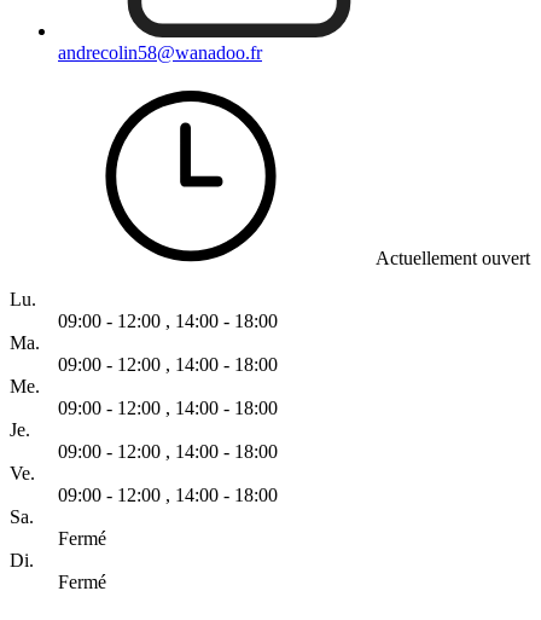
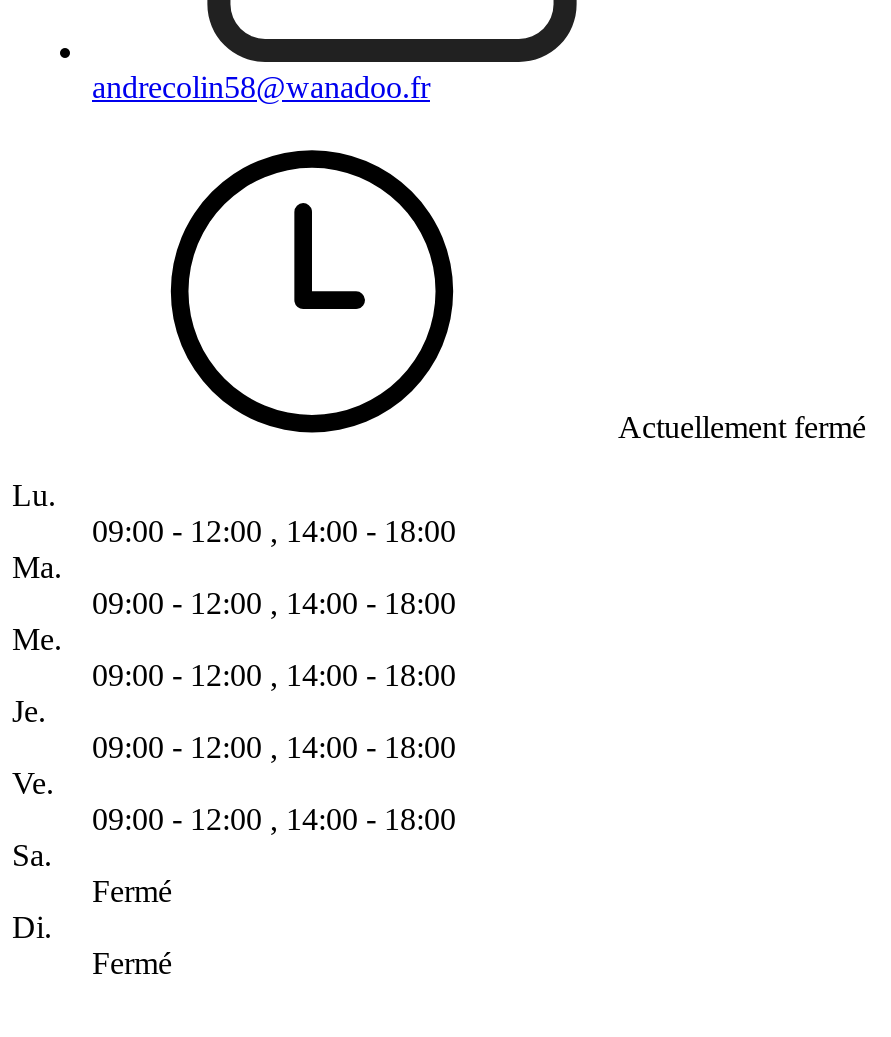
- Actuellement ouvert
+ Actuellement fermé
